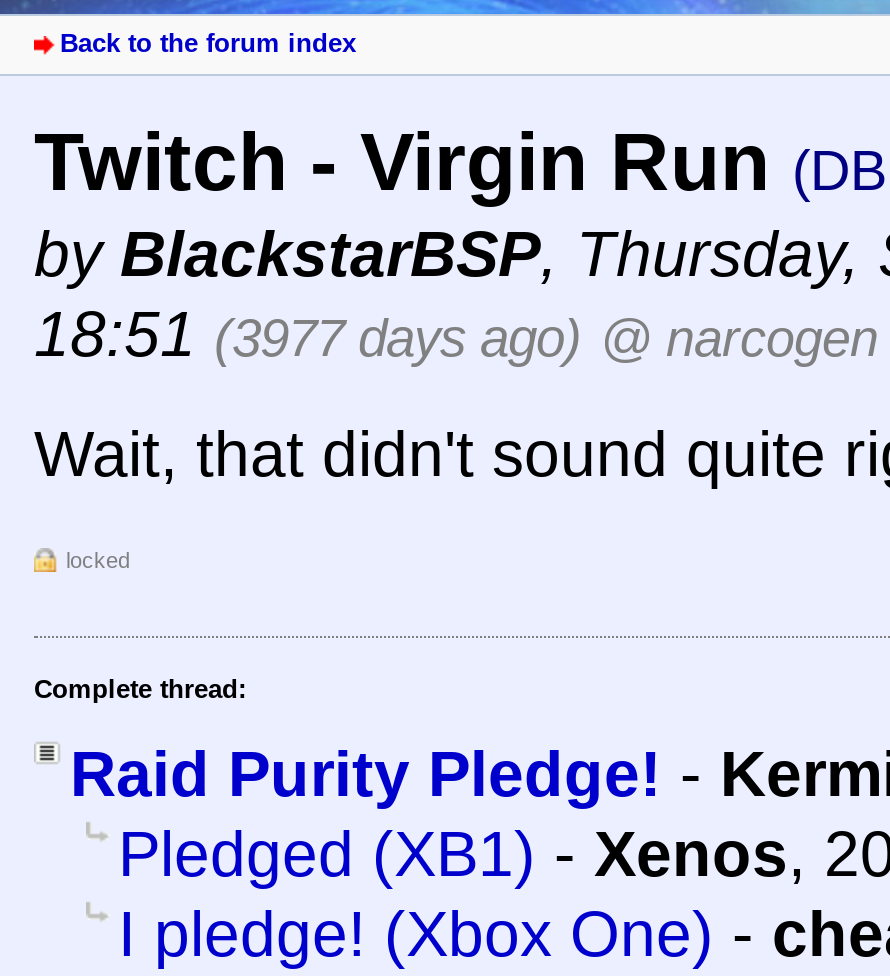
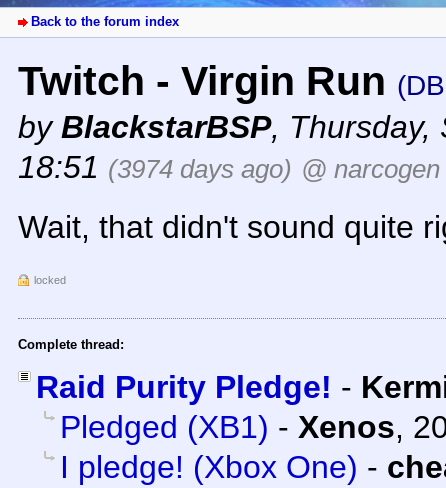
- 18:51 (3977 days ago) @ narcogen
+ 18:51 (3974 days ago) @ narcogen
